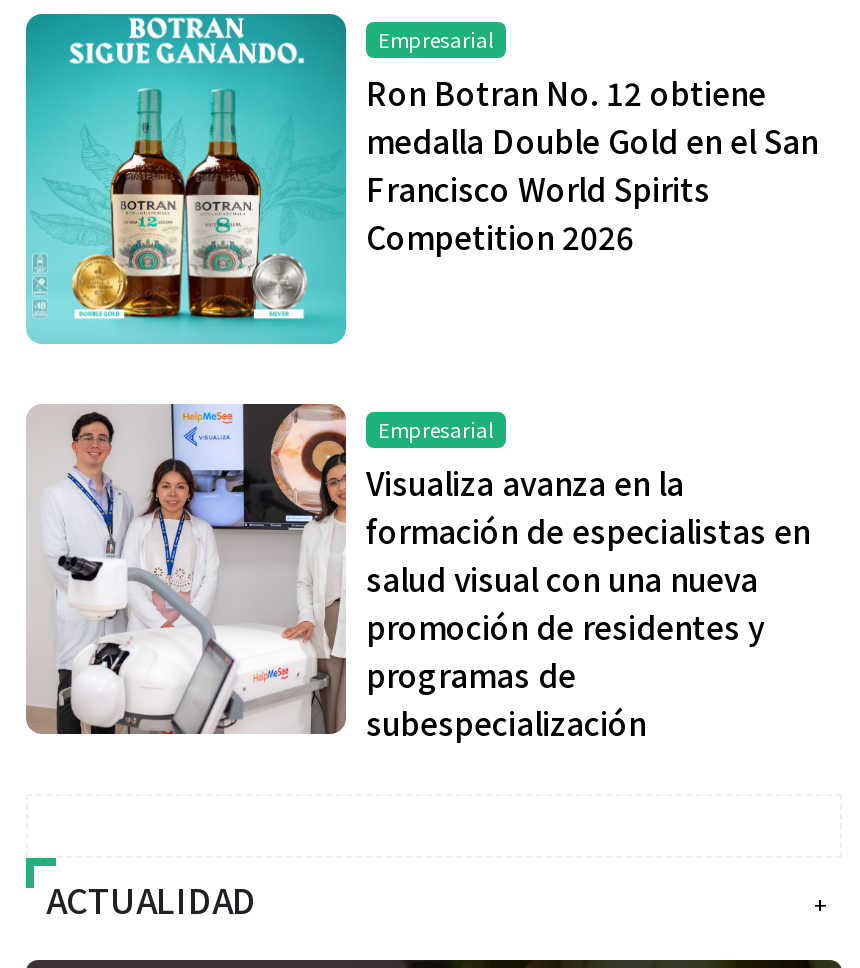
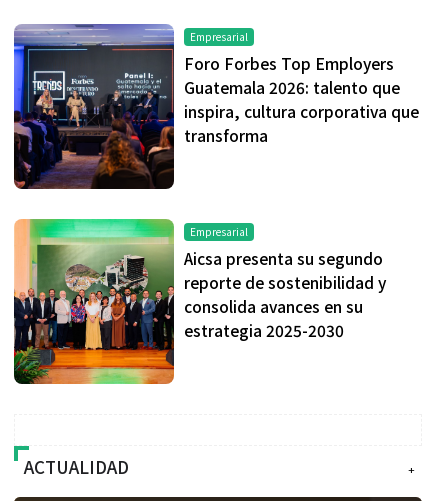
- [image]
- Ron Botran No. 12 obtiene
- medalla Double Gold en el San
- Francisco World Spirits
- Competition 2026
+ [image]
+ Foro Forbes Top Employers
+ Guatemala 2026: talento que
+ inspira, cultura corporativa que
+ transforma

- [image]
- Visualiza avanza en la
- formación de especialistas en
- salud visual con una nueva
- promoción de residentes y
- programas de
- subespecialización
+ [image]
+ Aicsa presenta su segundo
+ reporte de sostenibilidad y
+ consolida avances en su
+ estrategia 2025-2030
